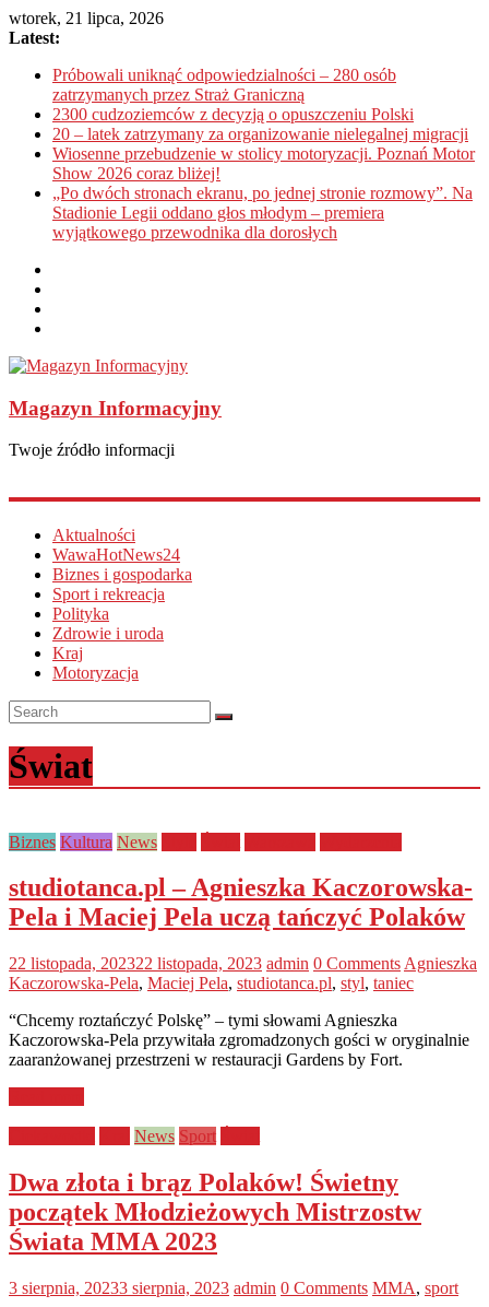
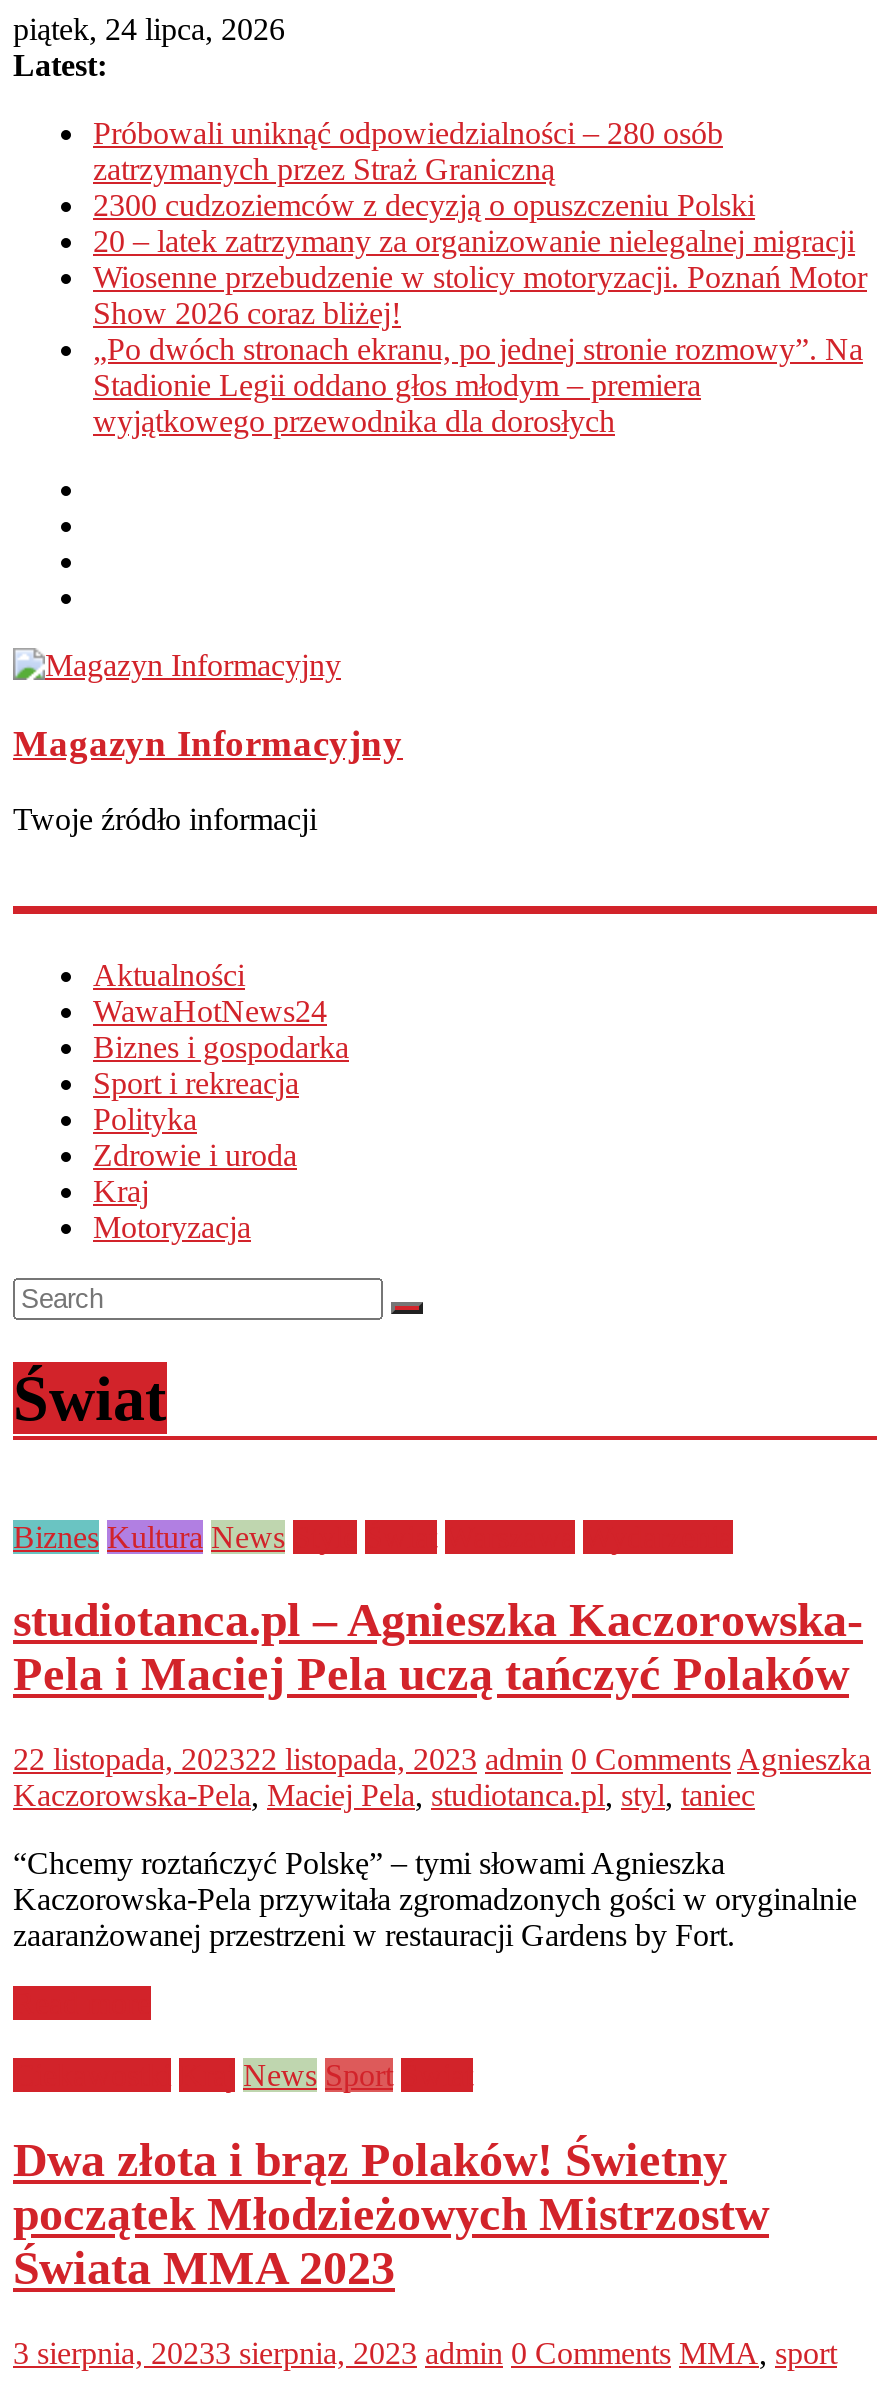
- wtorek, 21 lipca, 2026
+ piątek, 24 lipca, 2026
